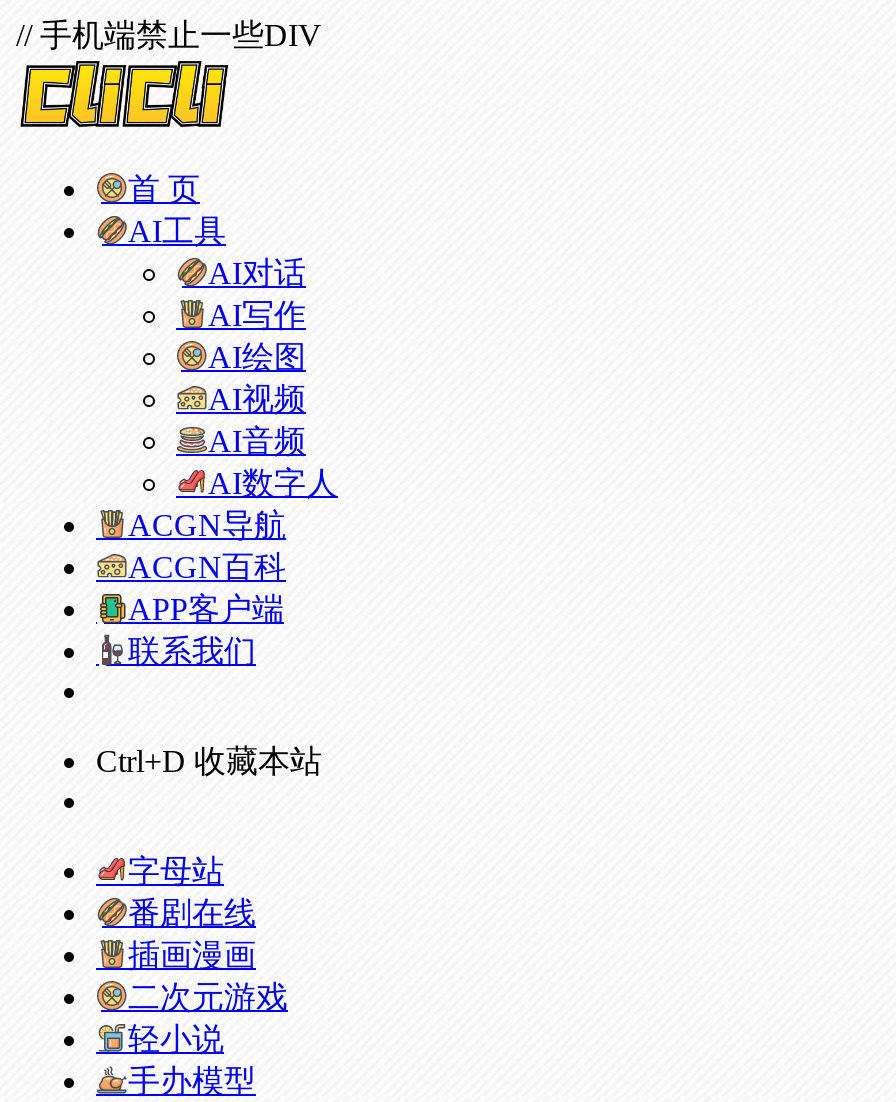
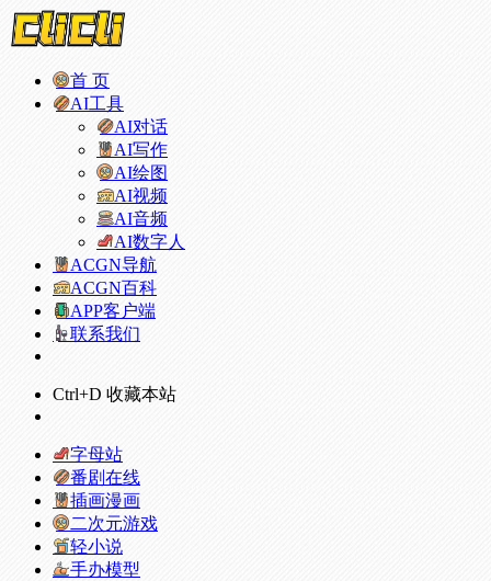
- // 手机端禁止一些DIV
